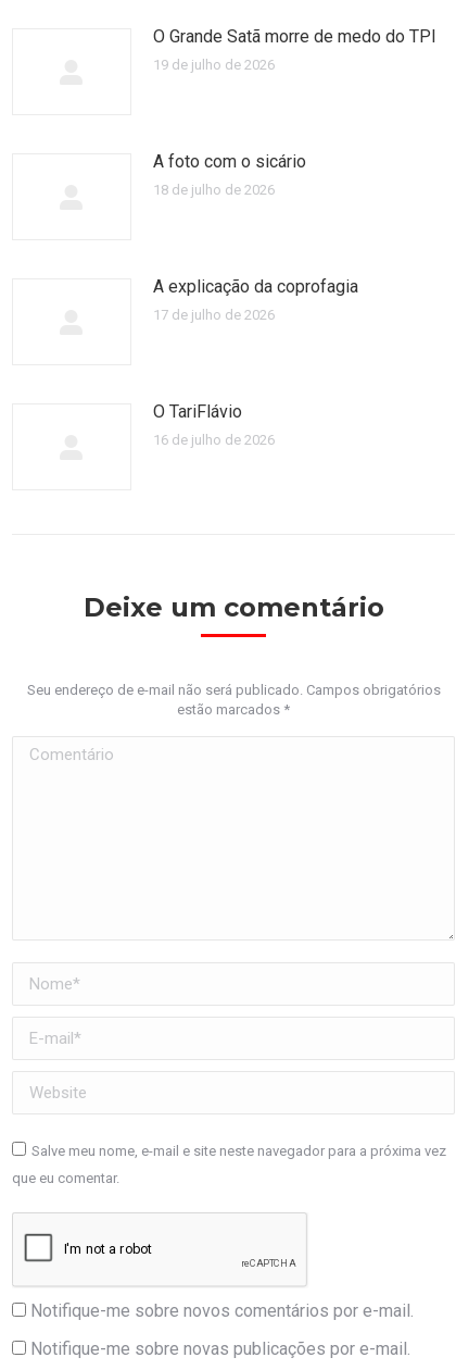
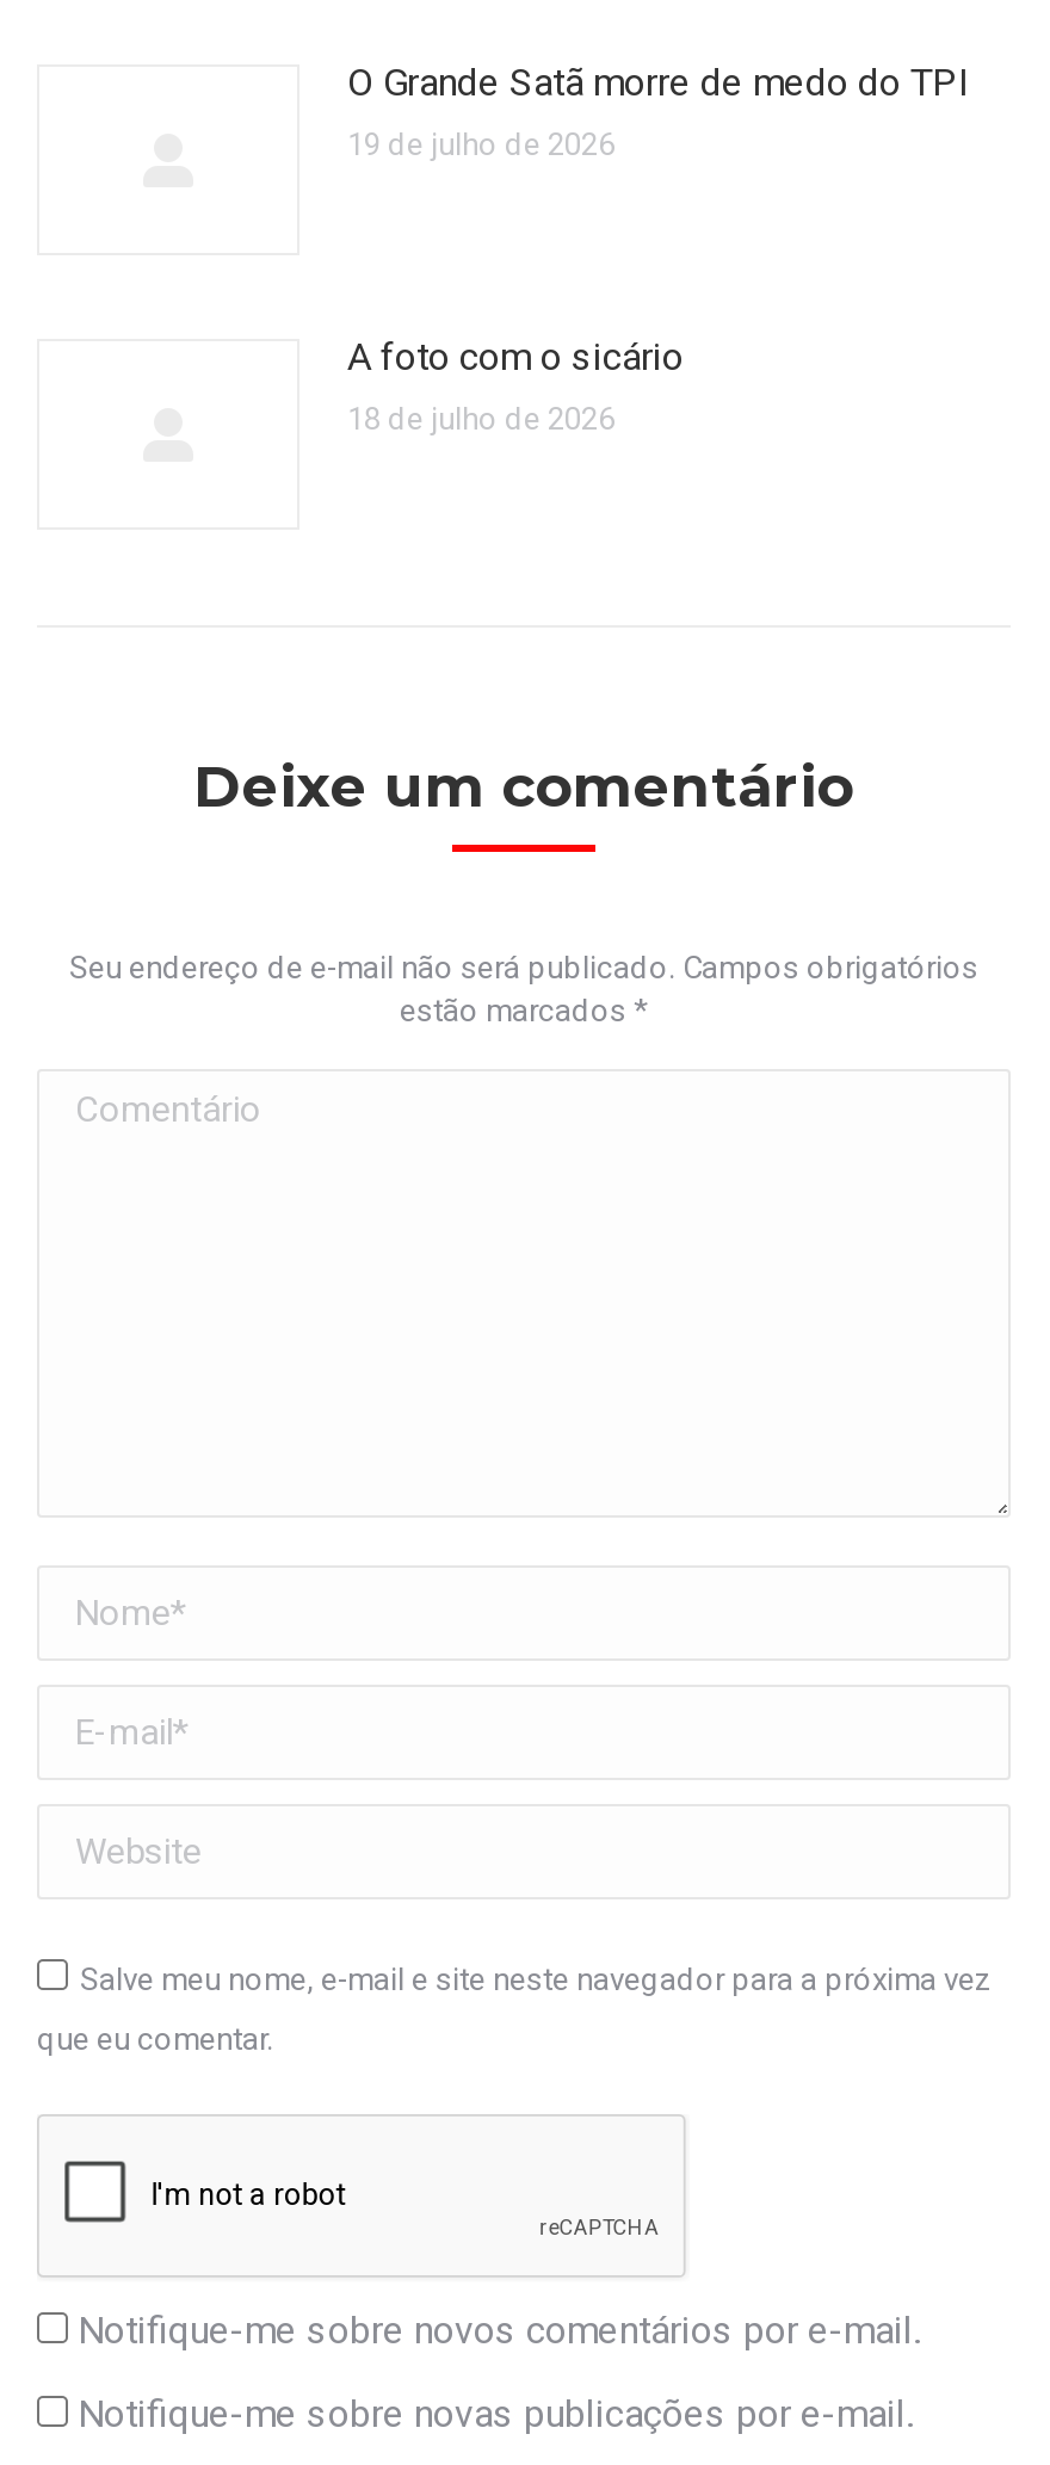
- A explicação da coprofagia
- 17 de julho de 2026

- O TariFlávio
- 16 de julho de 2026
